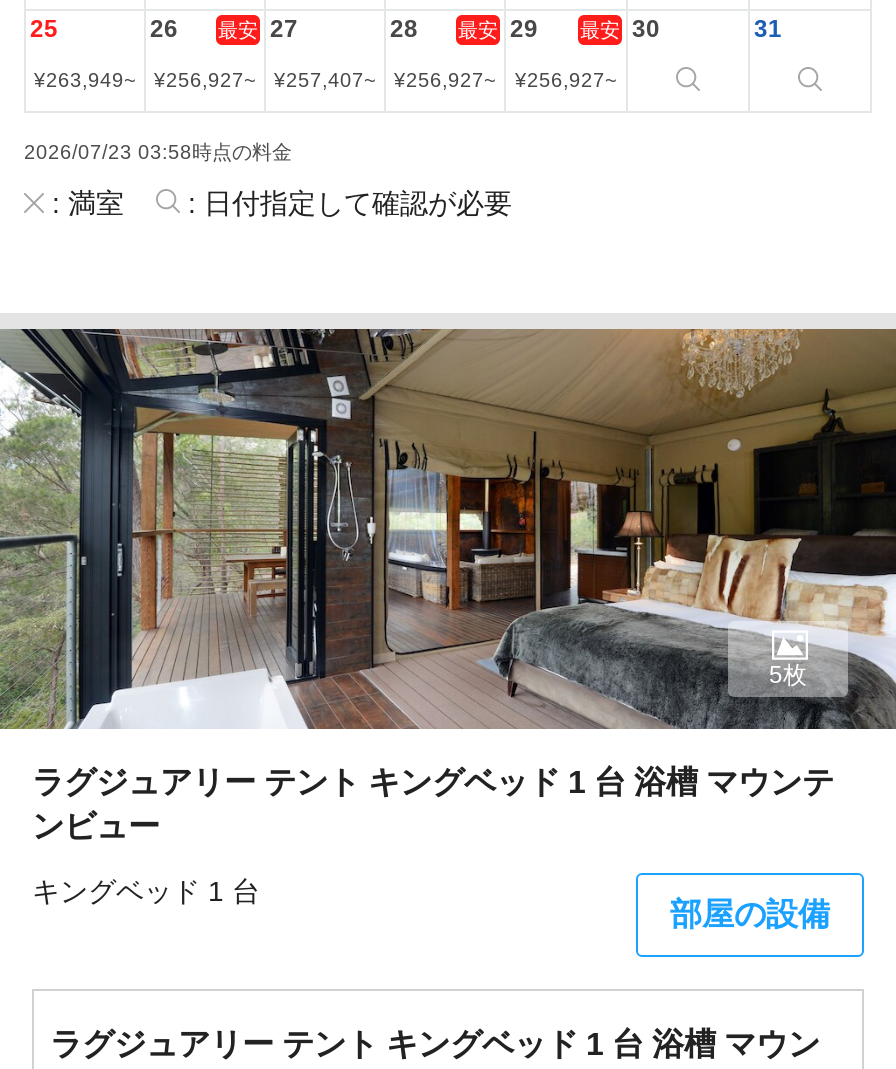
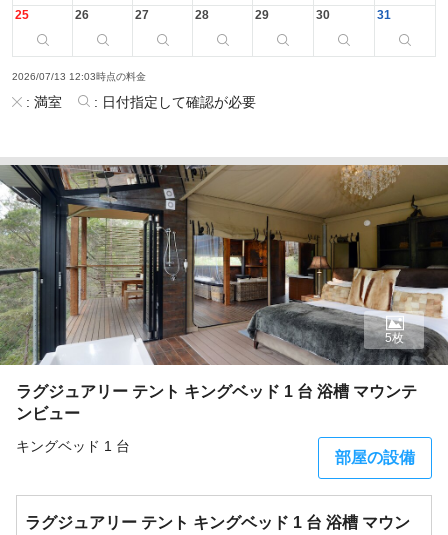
- 最安
- ¥256,927~

- 最安
- ¥256,927~

- 最安
- ¥256,927~

- ¥263,949~

- ¥257,407~

- 2026/07/23 03:58時点の料金
+ 2026/07/13 12:03時点の料金
